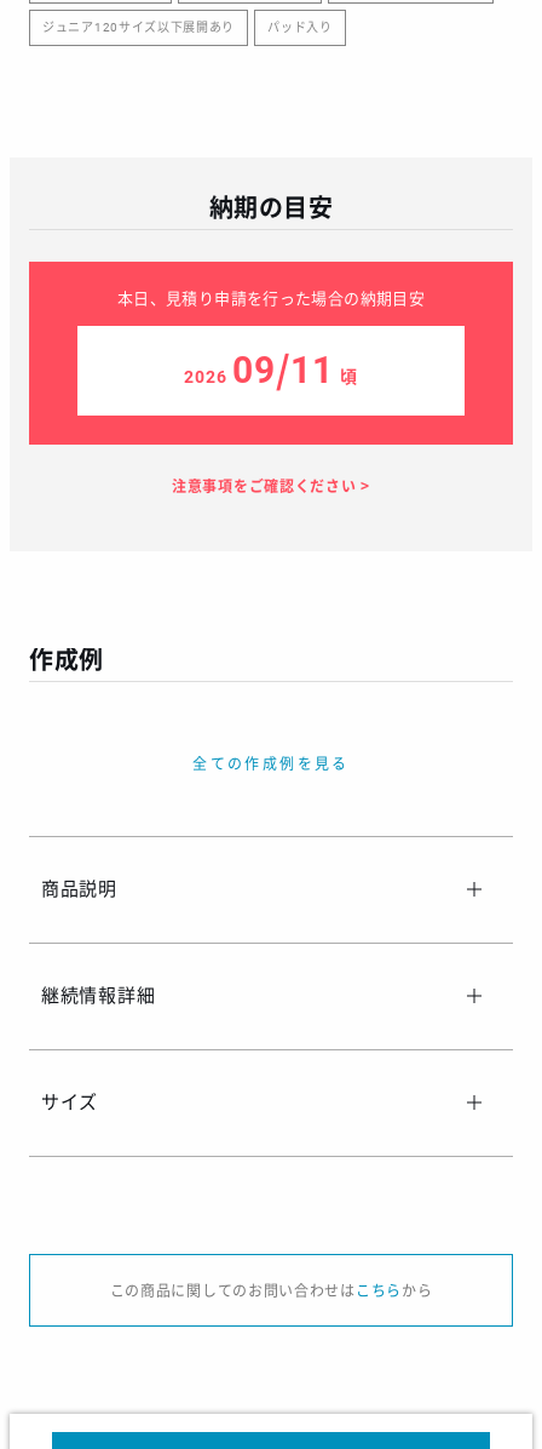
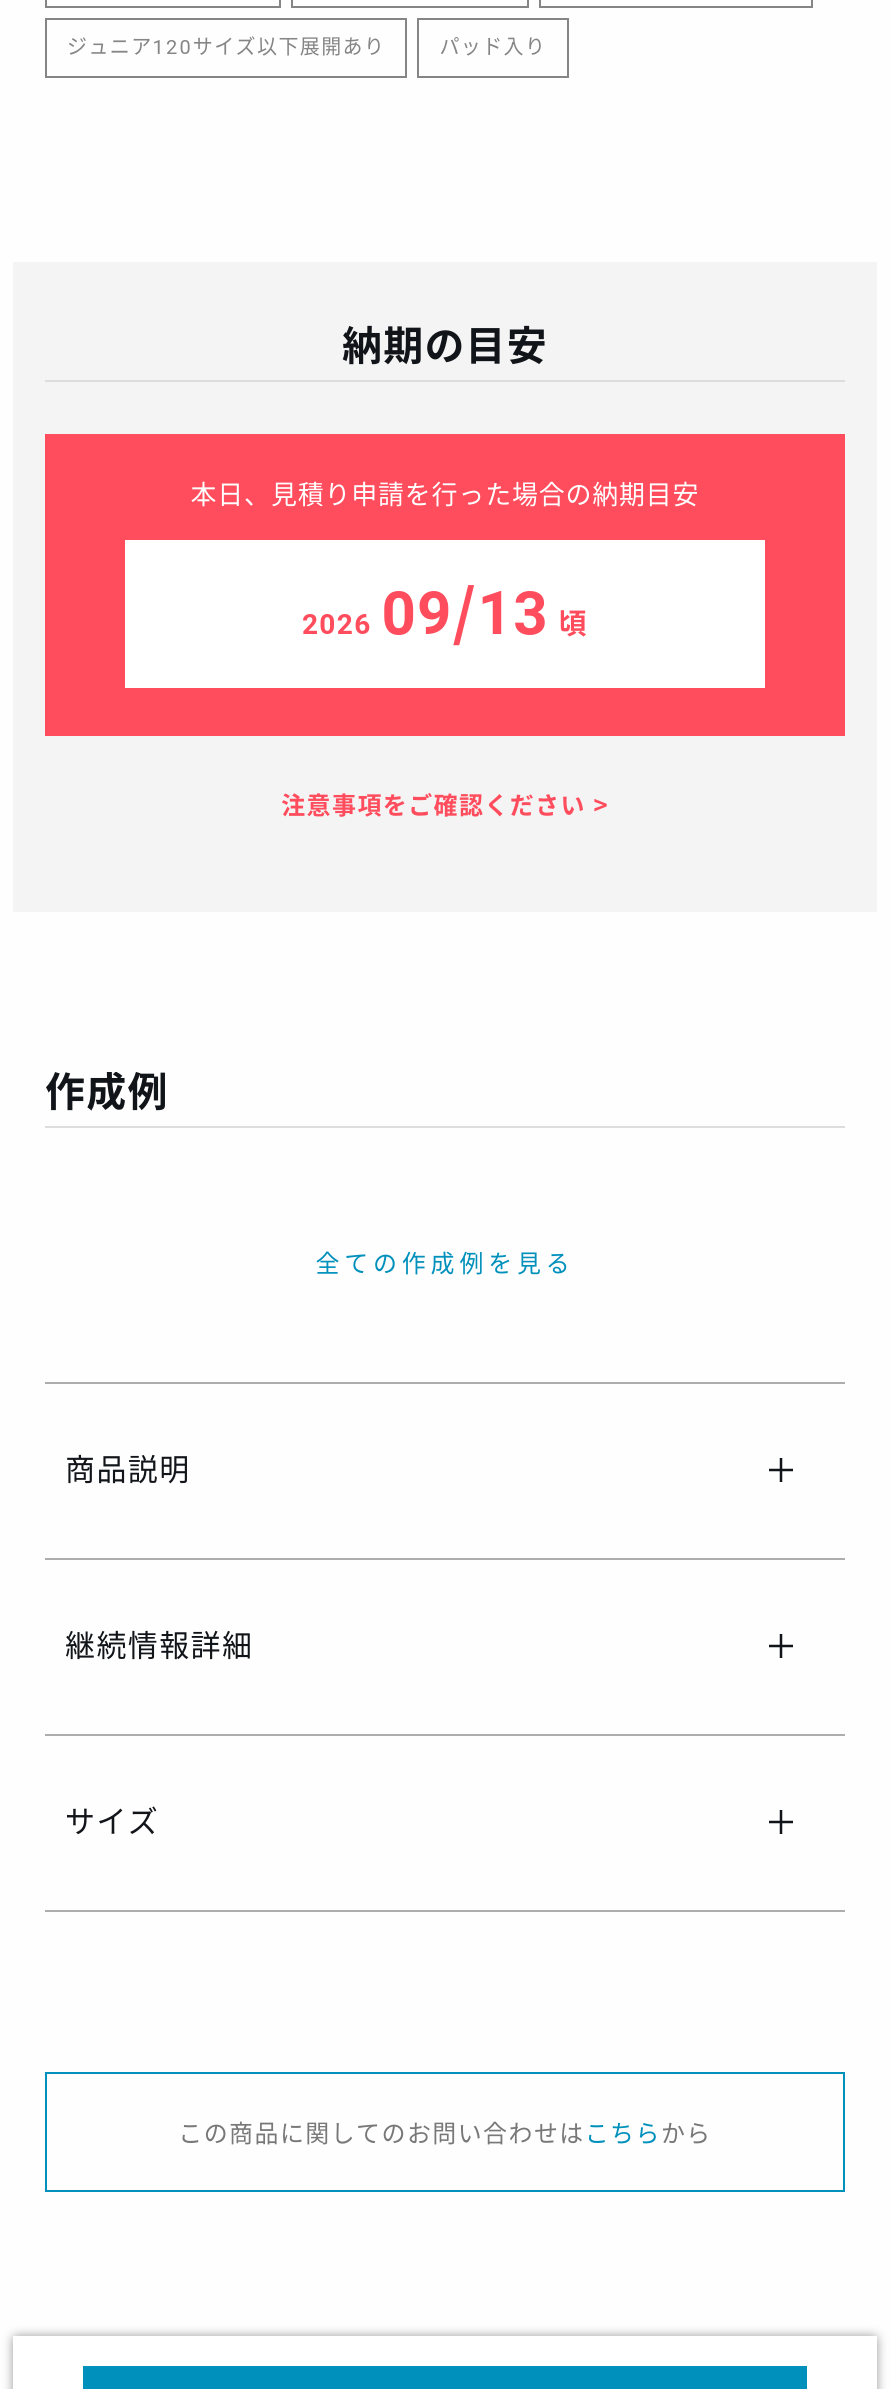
- 2026 09/11 頃
+ 2026 09/13 頃
